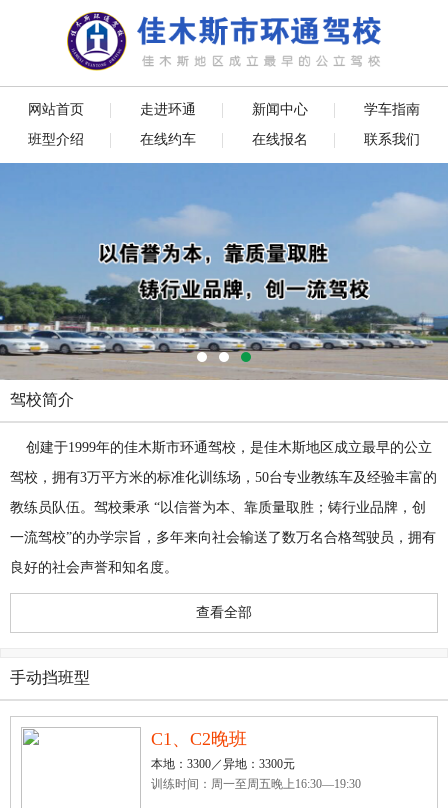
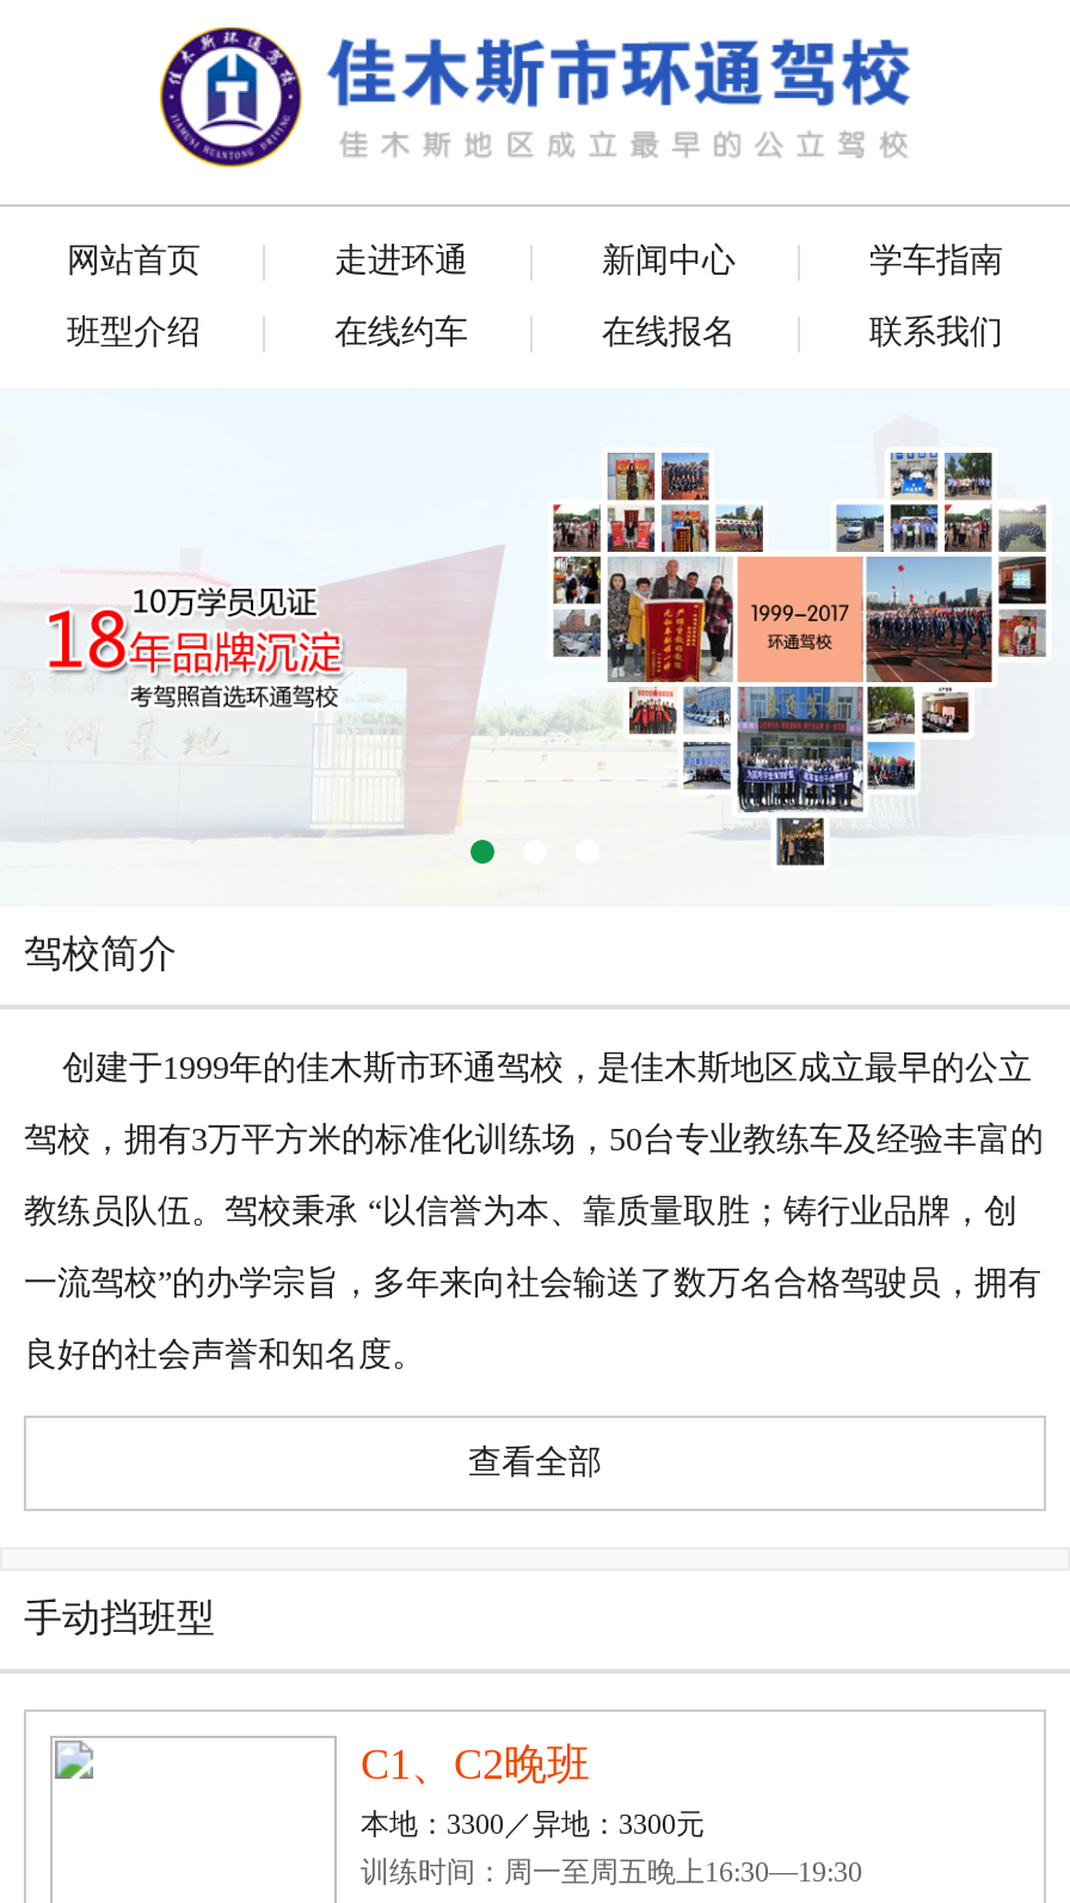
- [image]
+ [image]
